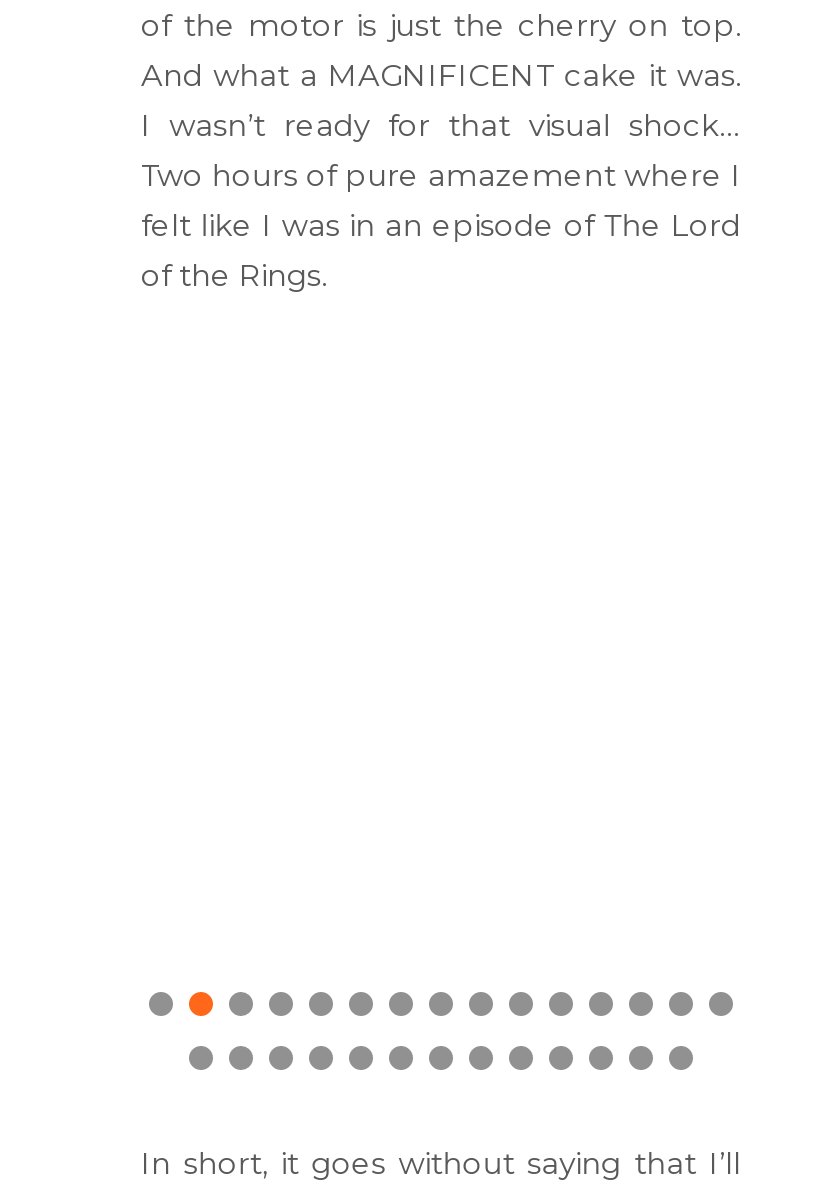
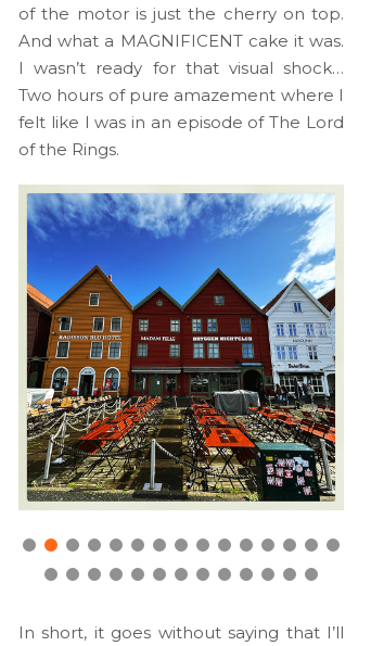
+ [image]
